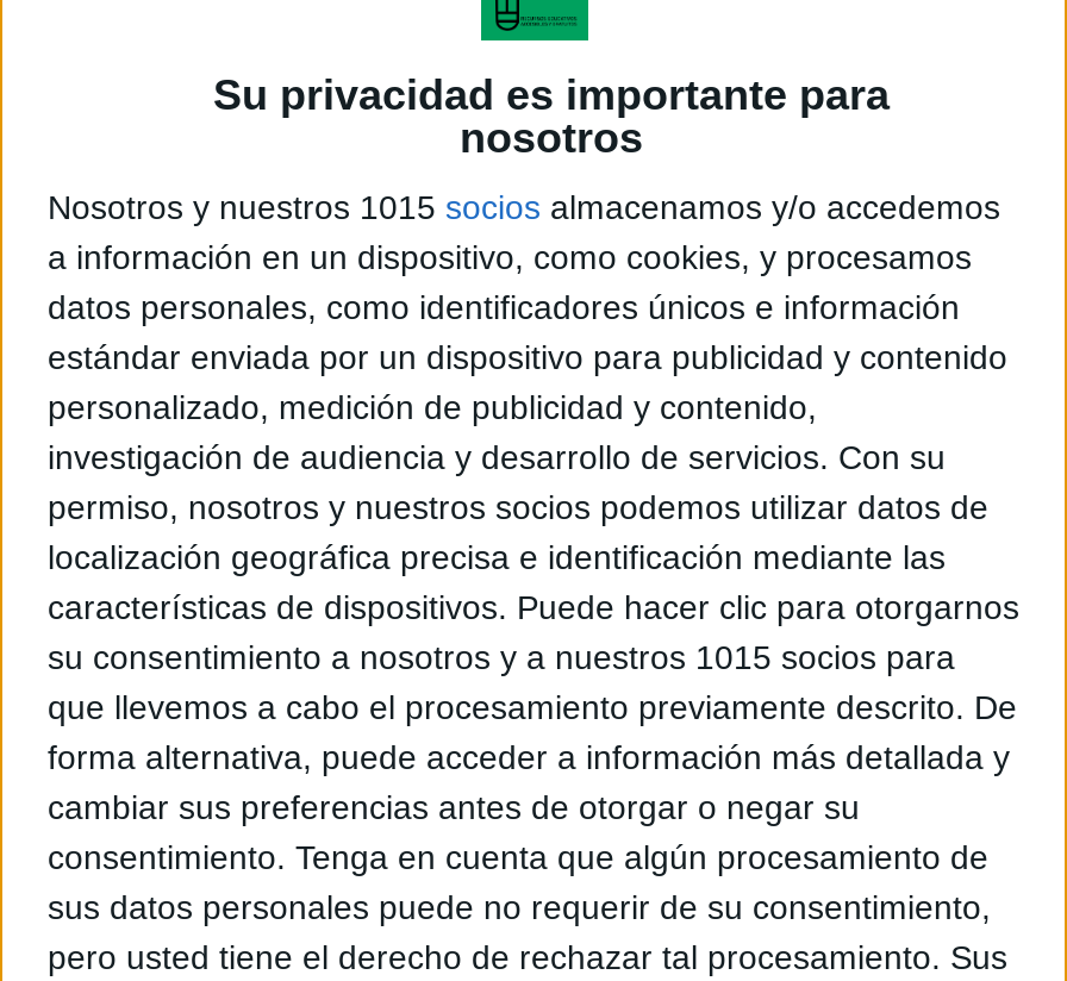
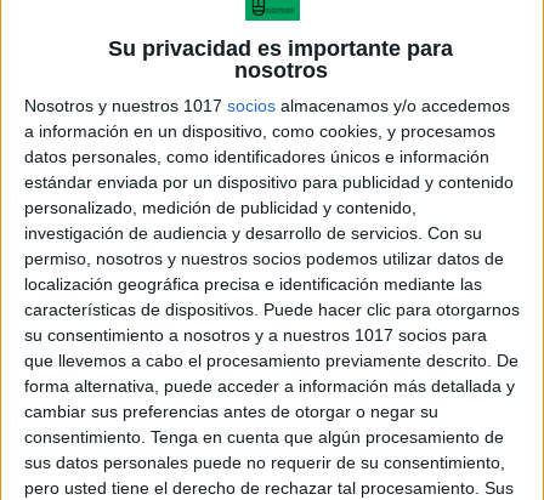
- Nosotros y nuestros 1015 socios almacenamos y/o accedemos
+ Nosotros y nuestros 1017 socios almacenamos y/o accedemos

- su consentimiento a nosotros y a nuestros 1015 socios para
+ su consentimiento a nosotros y a nuestros 1017 socios para
